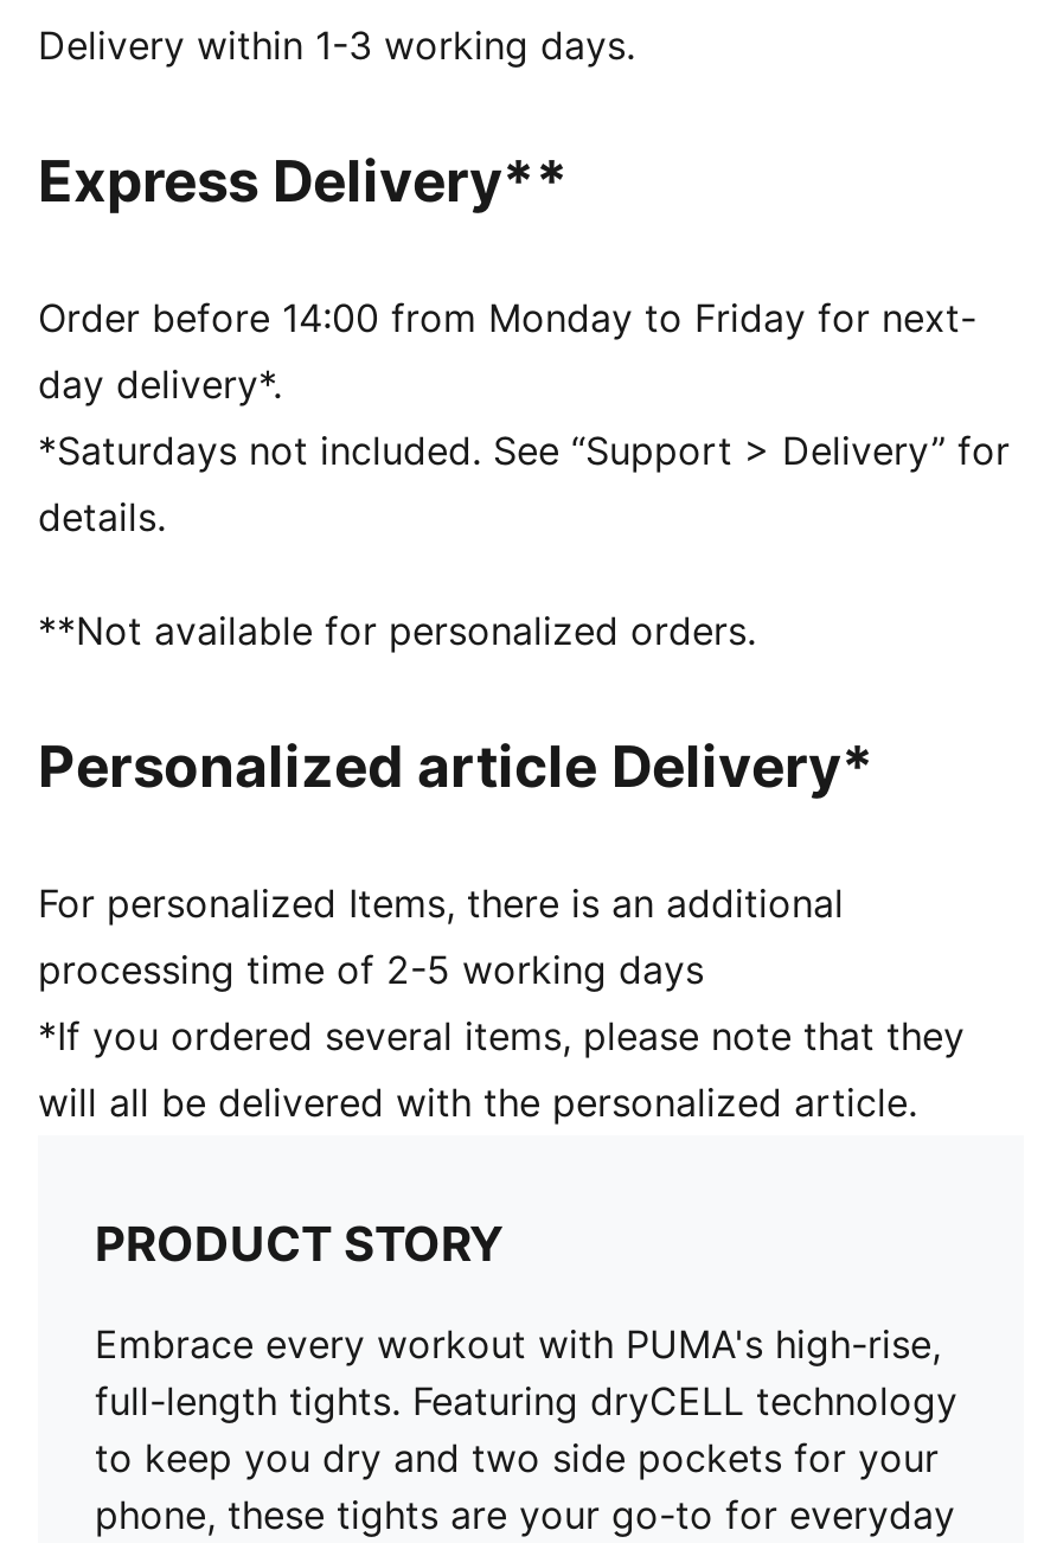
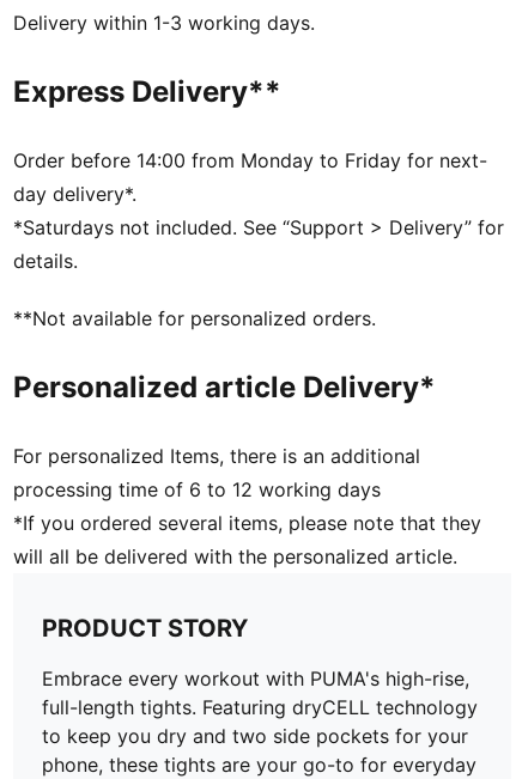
- processing time of 2-5 working days
+ processing time of 6 to 12 working days
